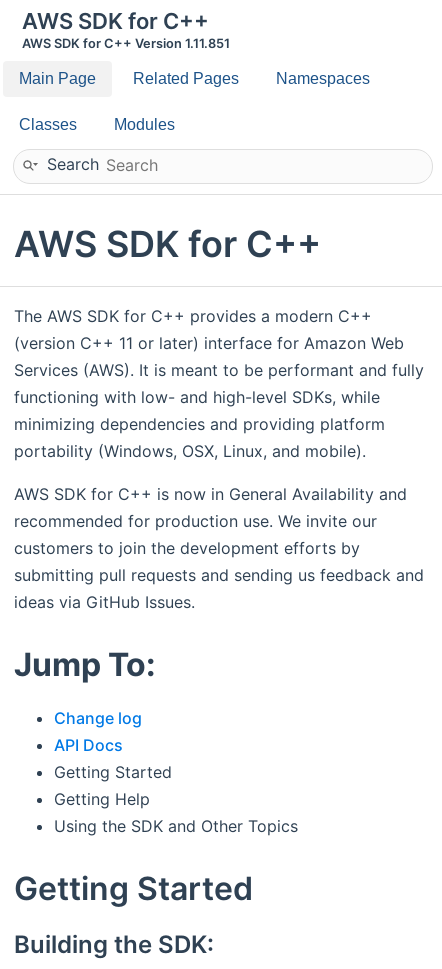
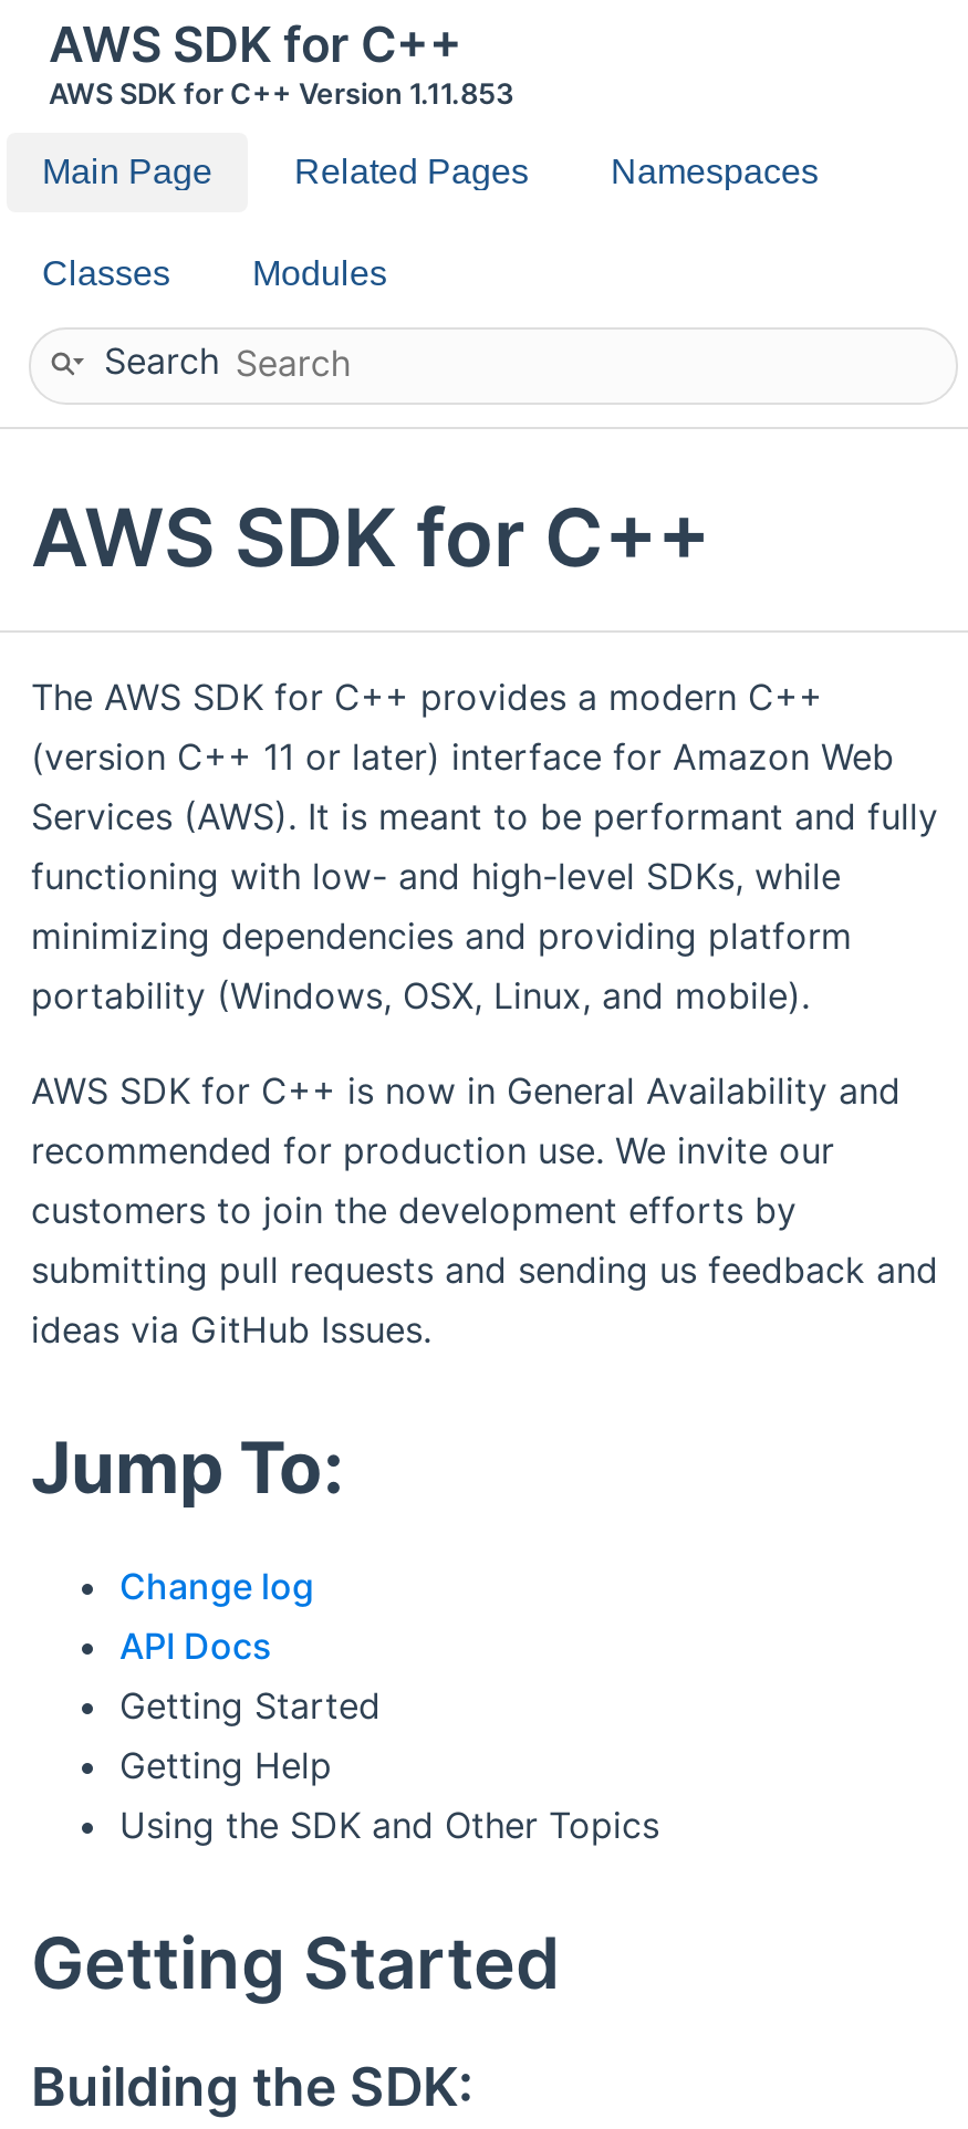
- AWS SDK for C++ Version 1.11.851
+ AWS SDK for C++ Version 1.11.853
